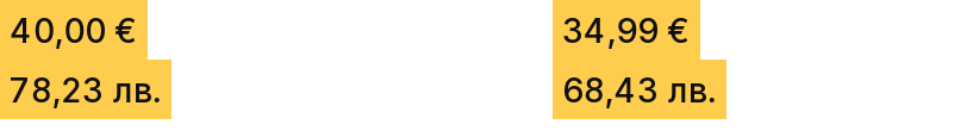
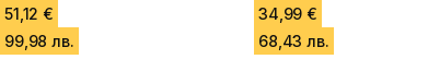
- 40,00 €
+ 51,12 €

- 78,23 лв.
+ 99,98 лв.
